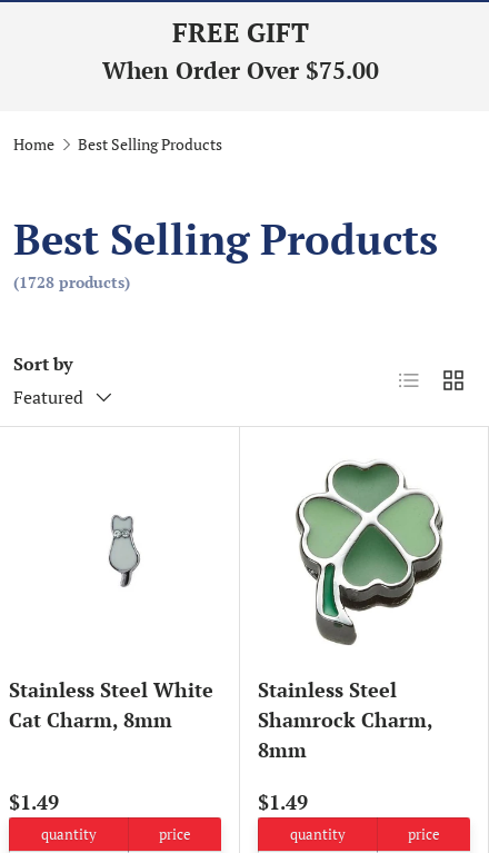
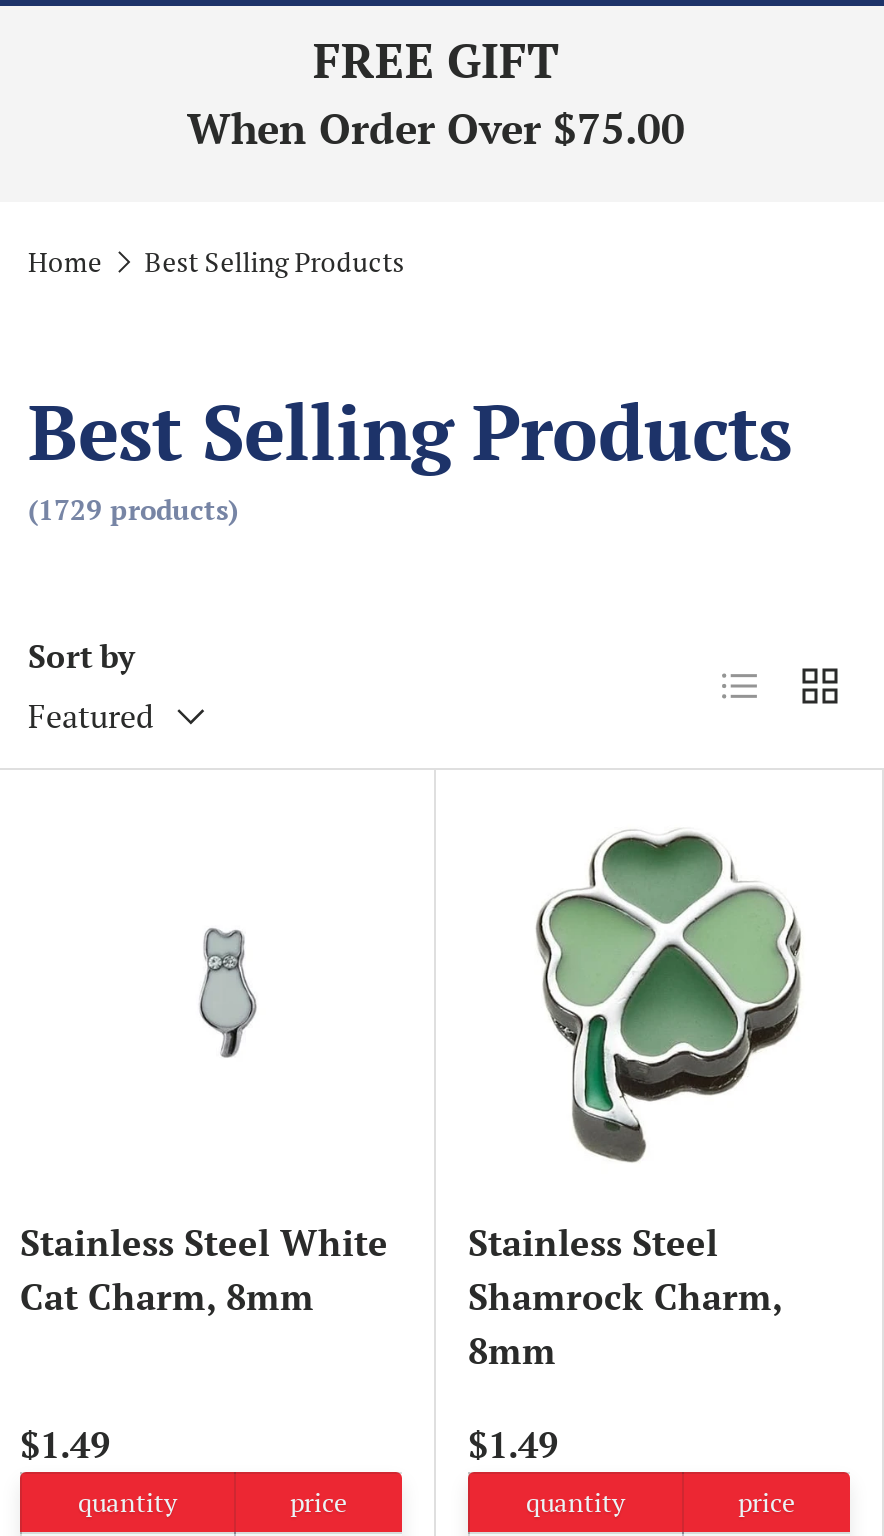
- (1728 products)
+ (1729 products)
